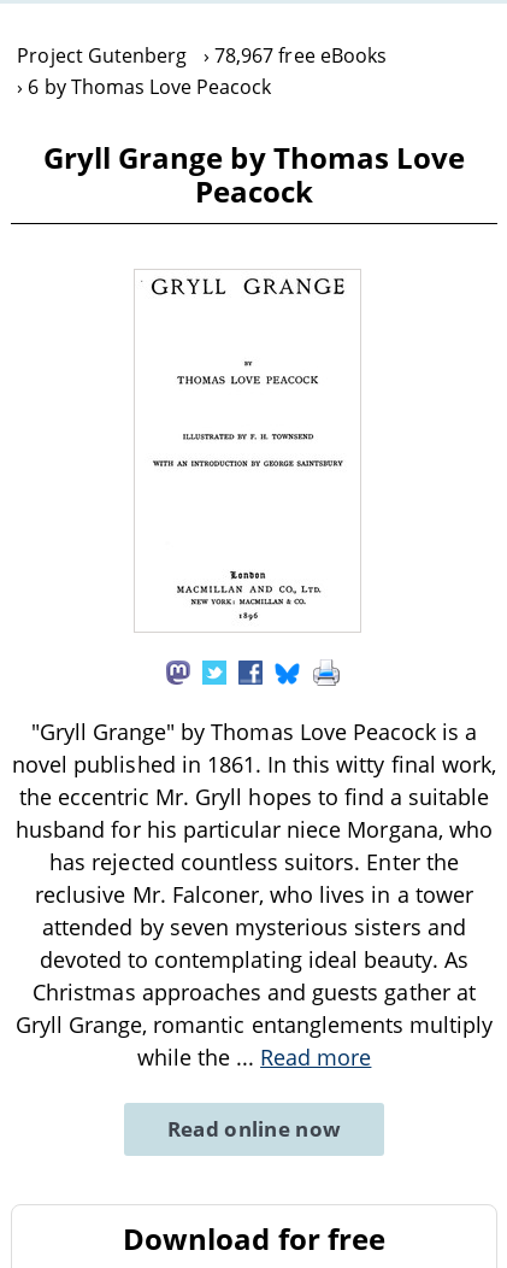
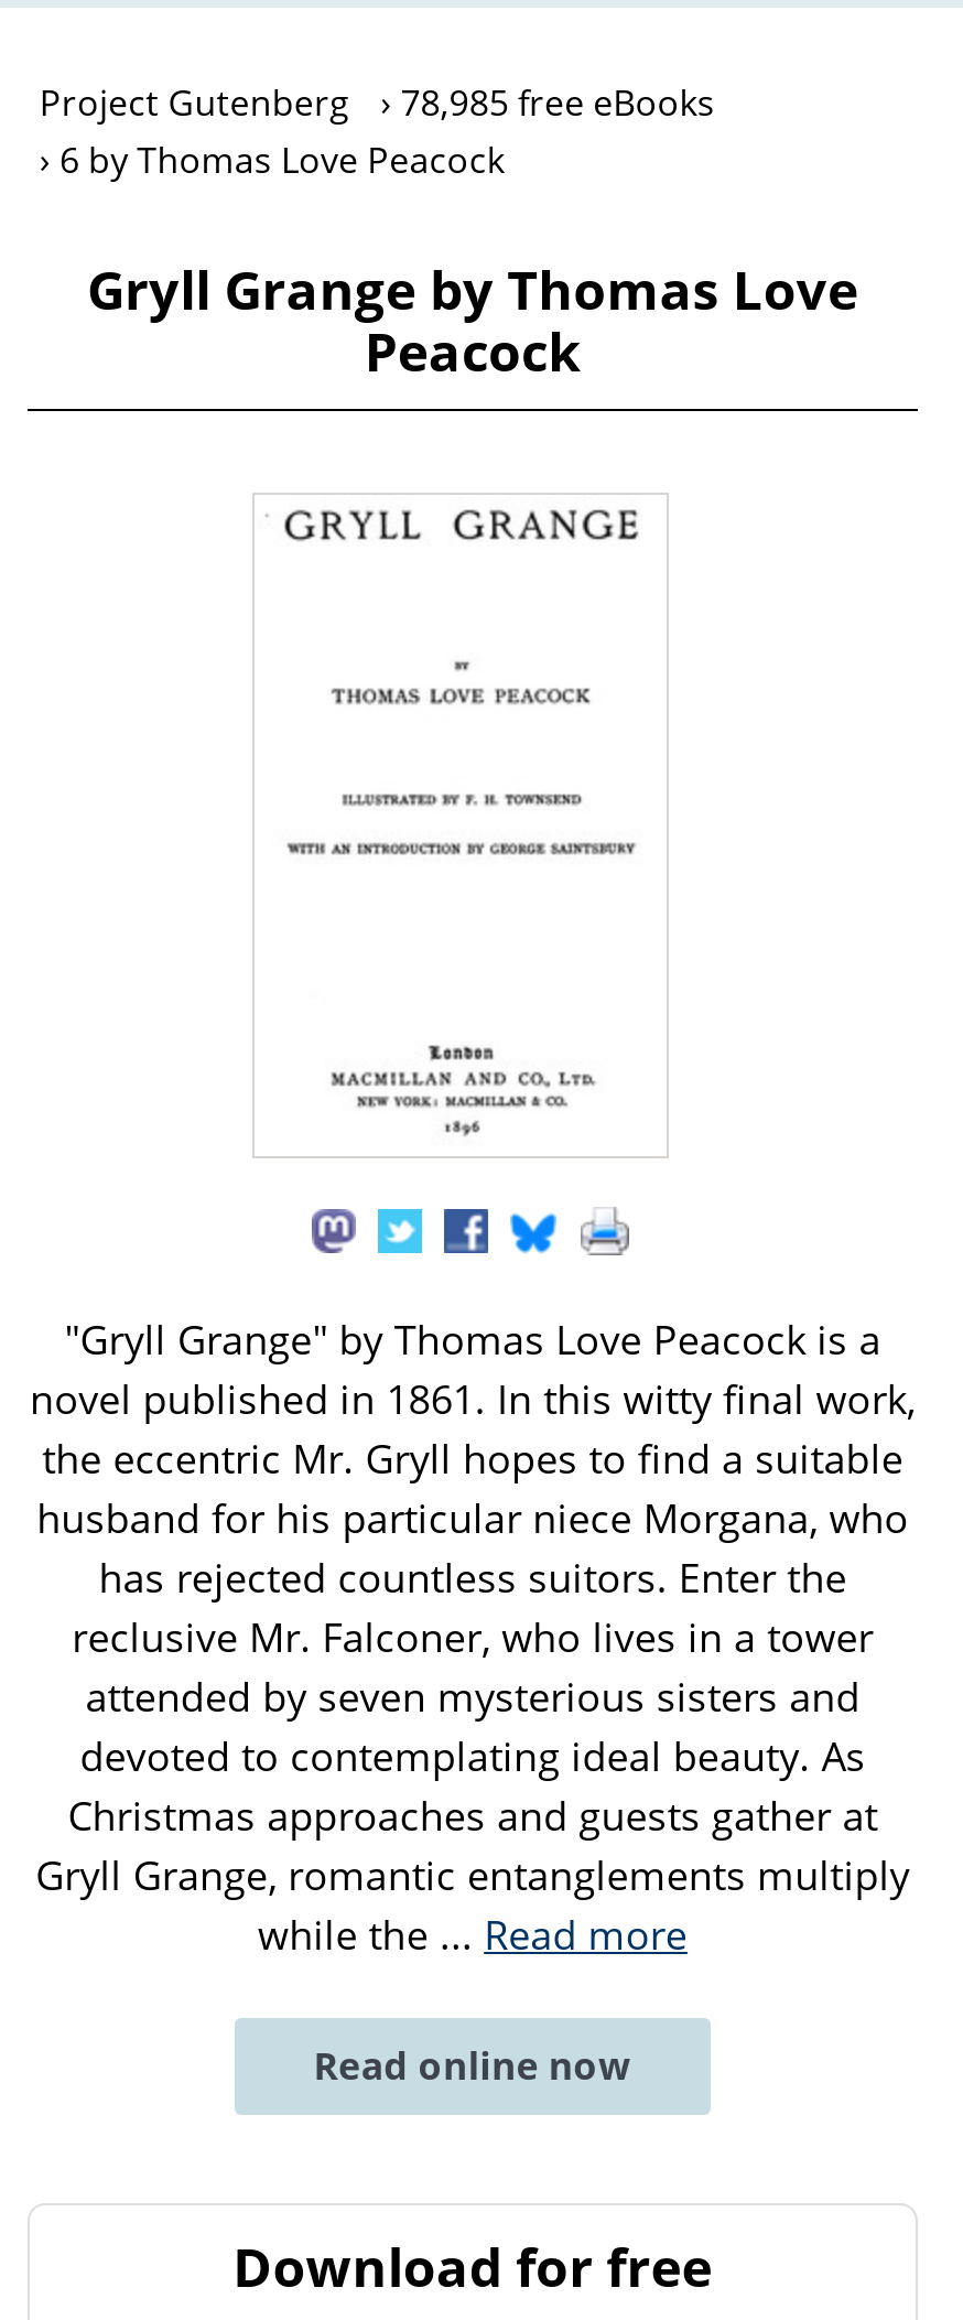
- Project Gutenberg 78,967 free eBooks
+ Project Gutenberg 78,985 free eBooks
